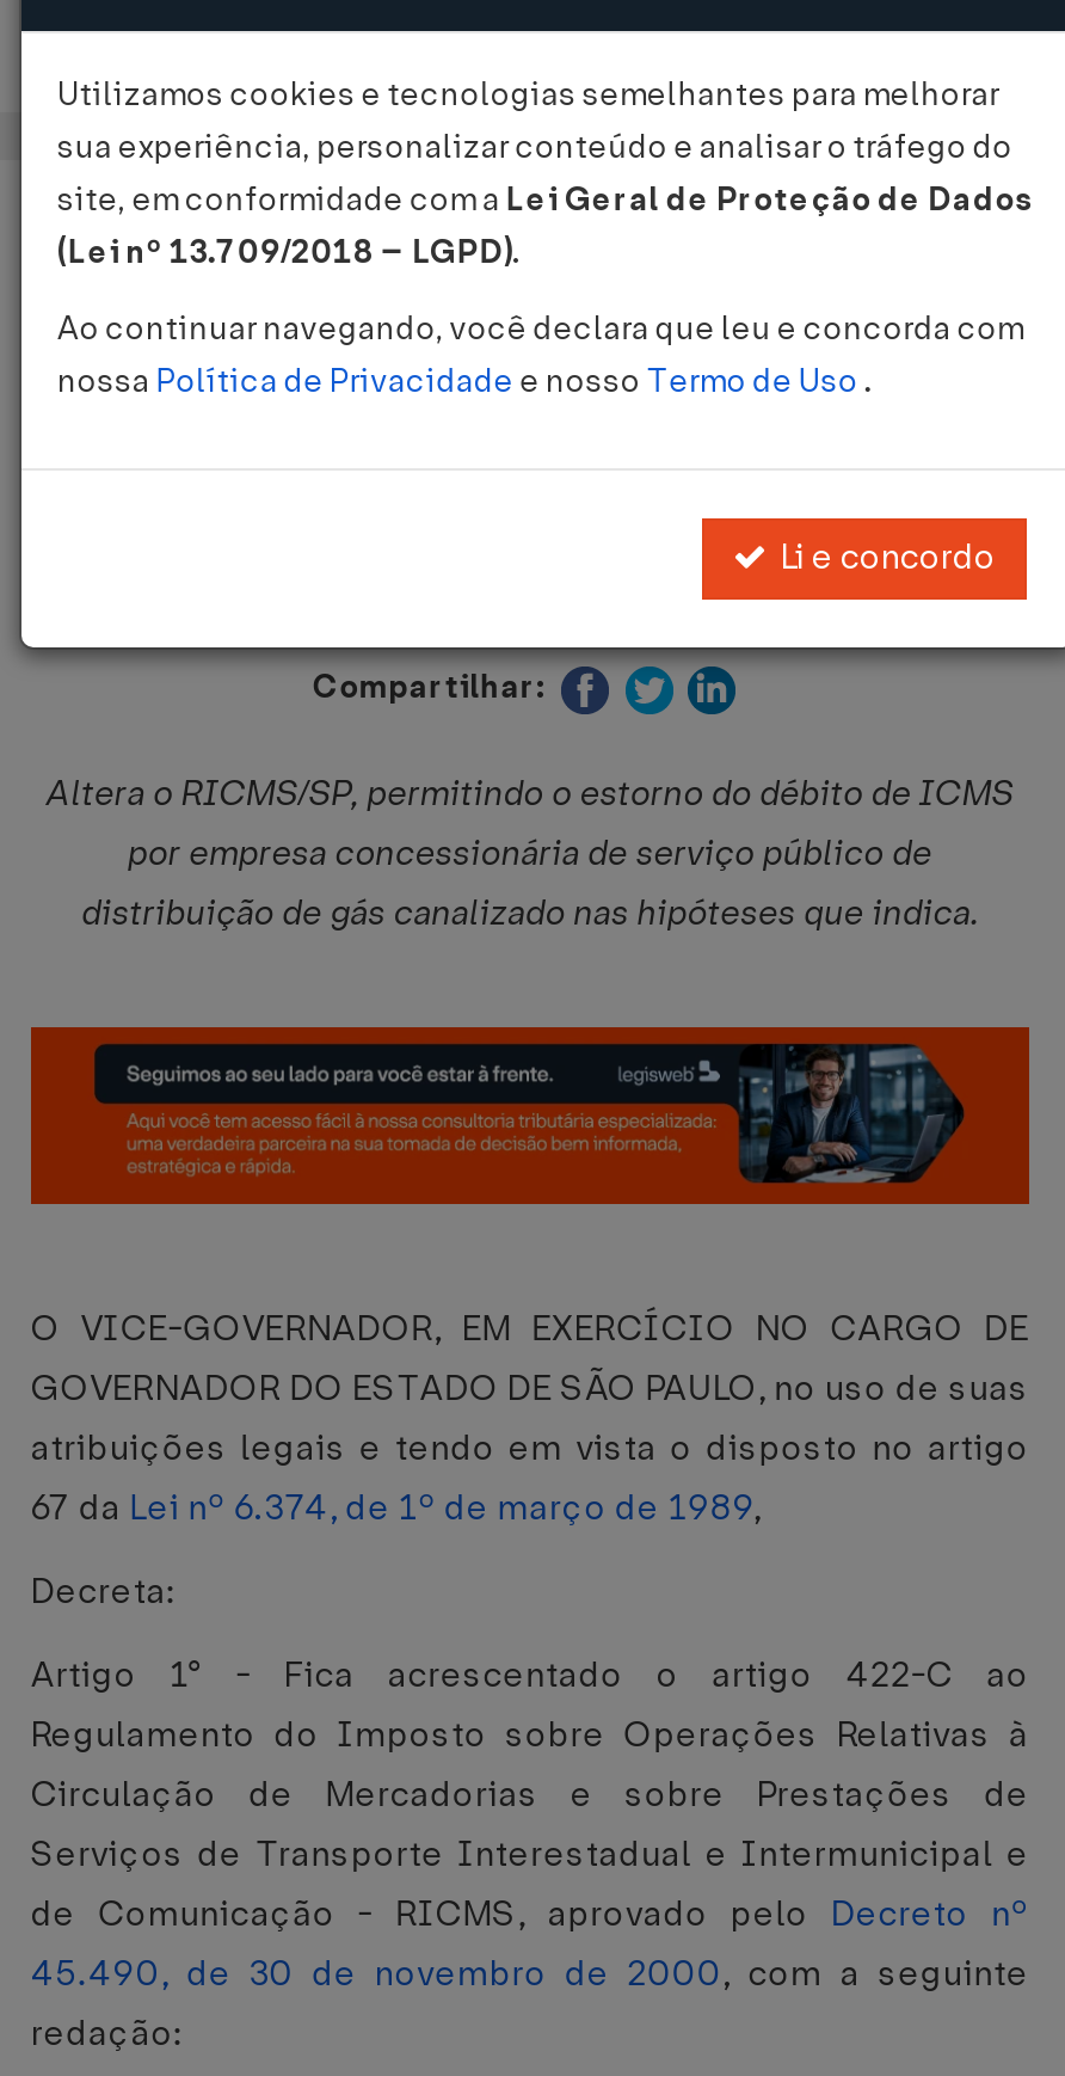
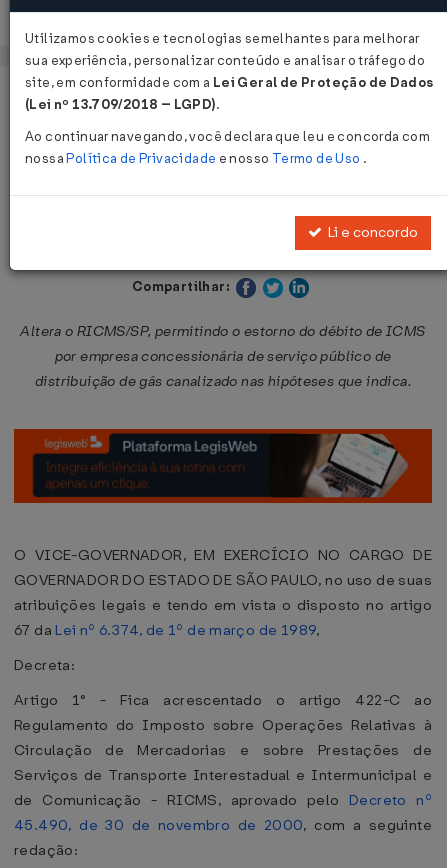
- [image]
+ [image]
